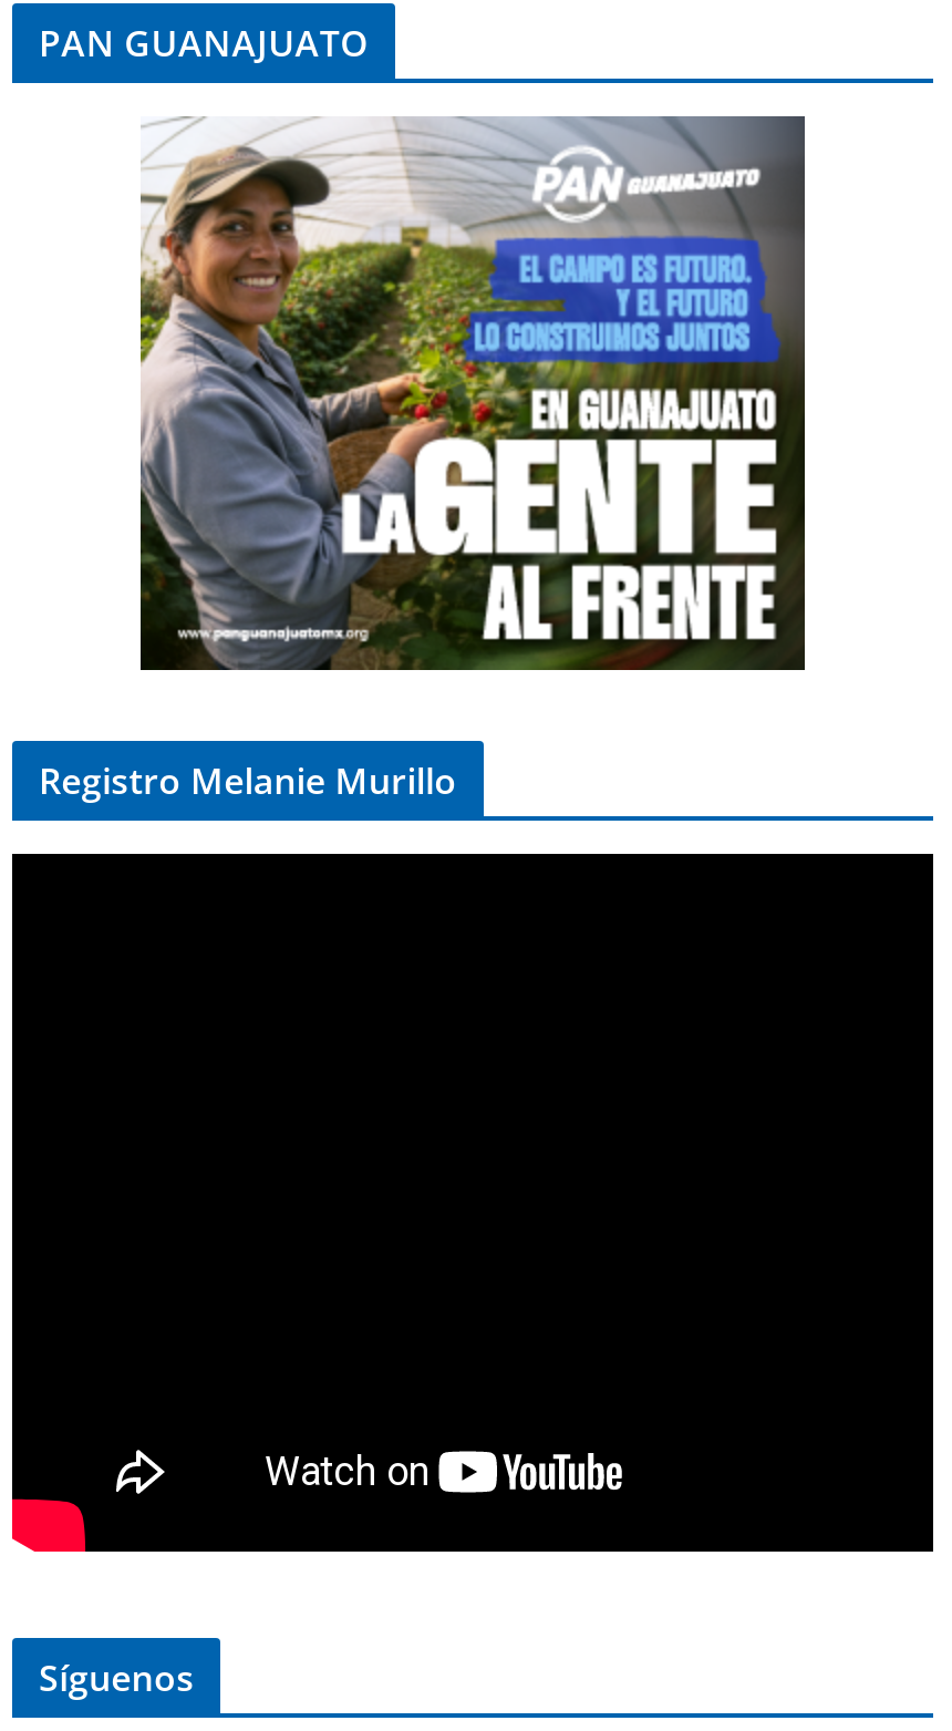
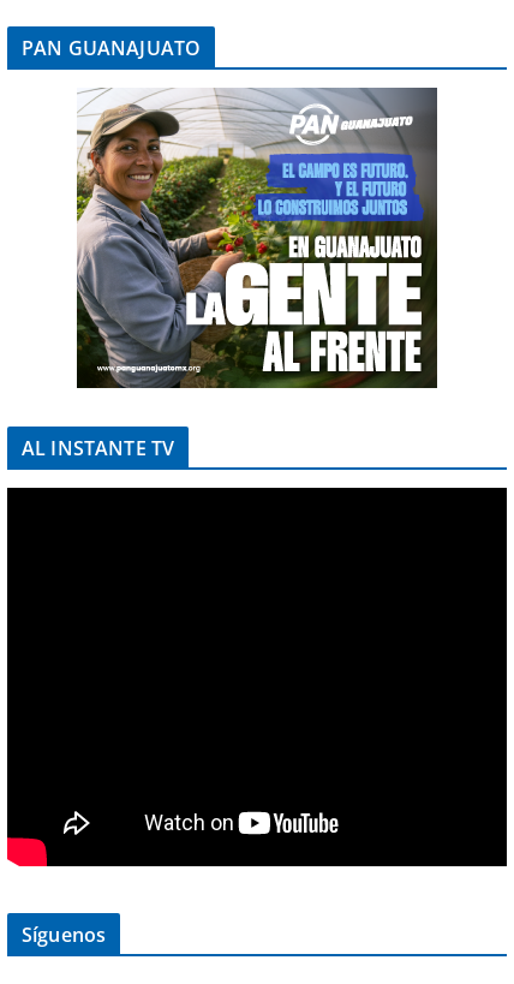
- Registro Melanie Murillo
+ AL INSTANTE TV
